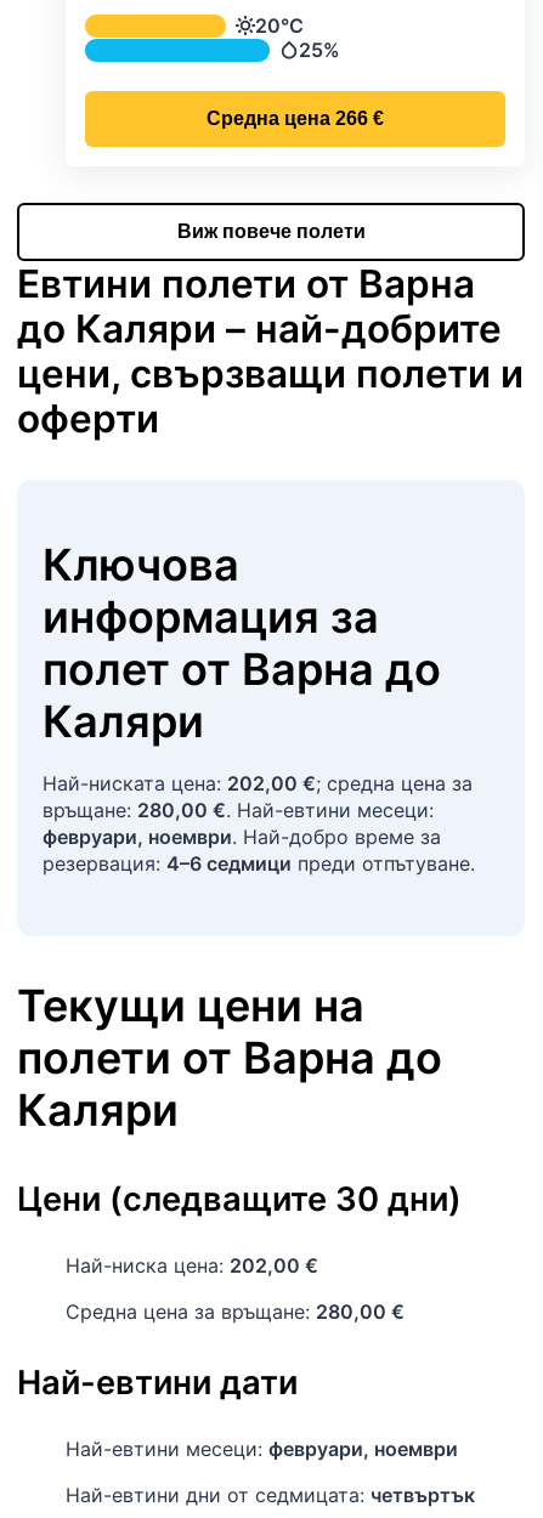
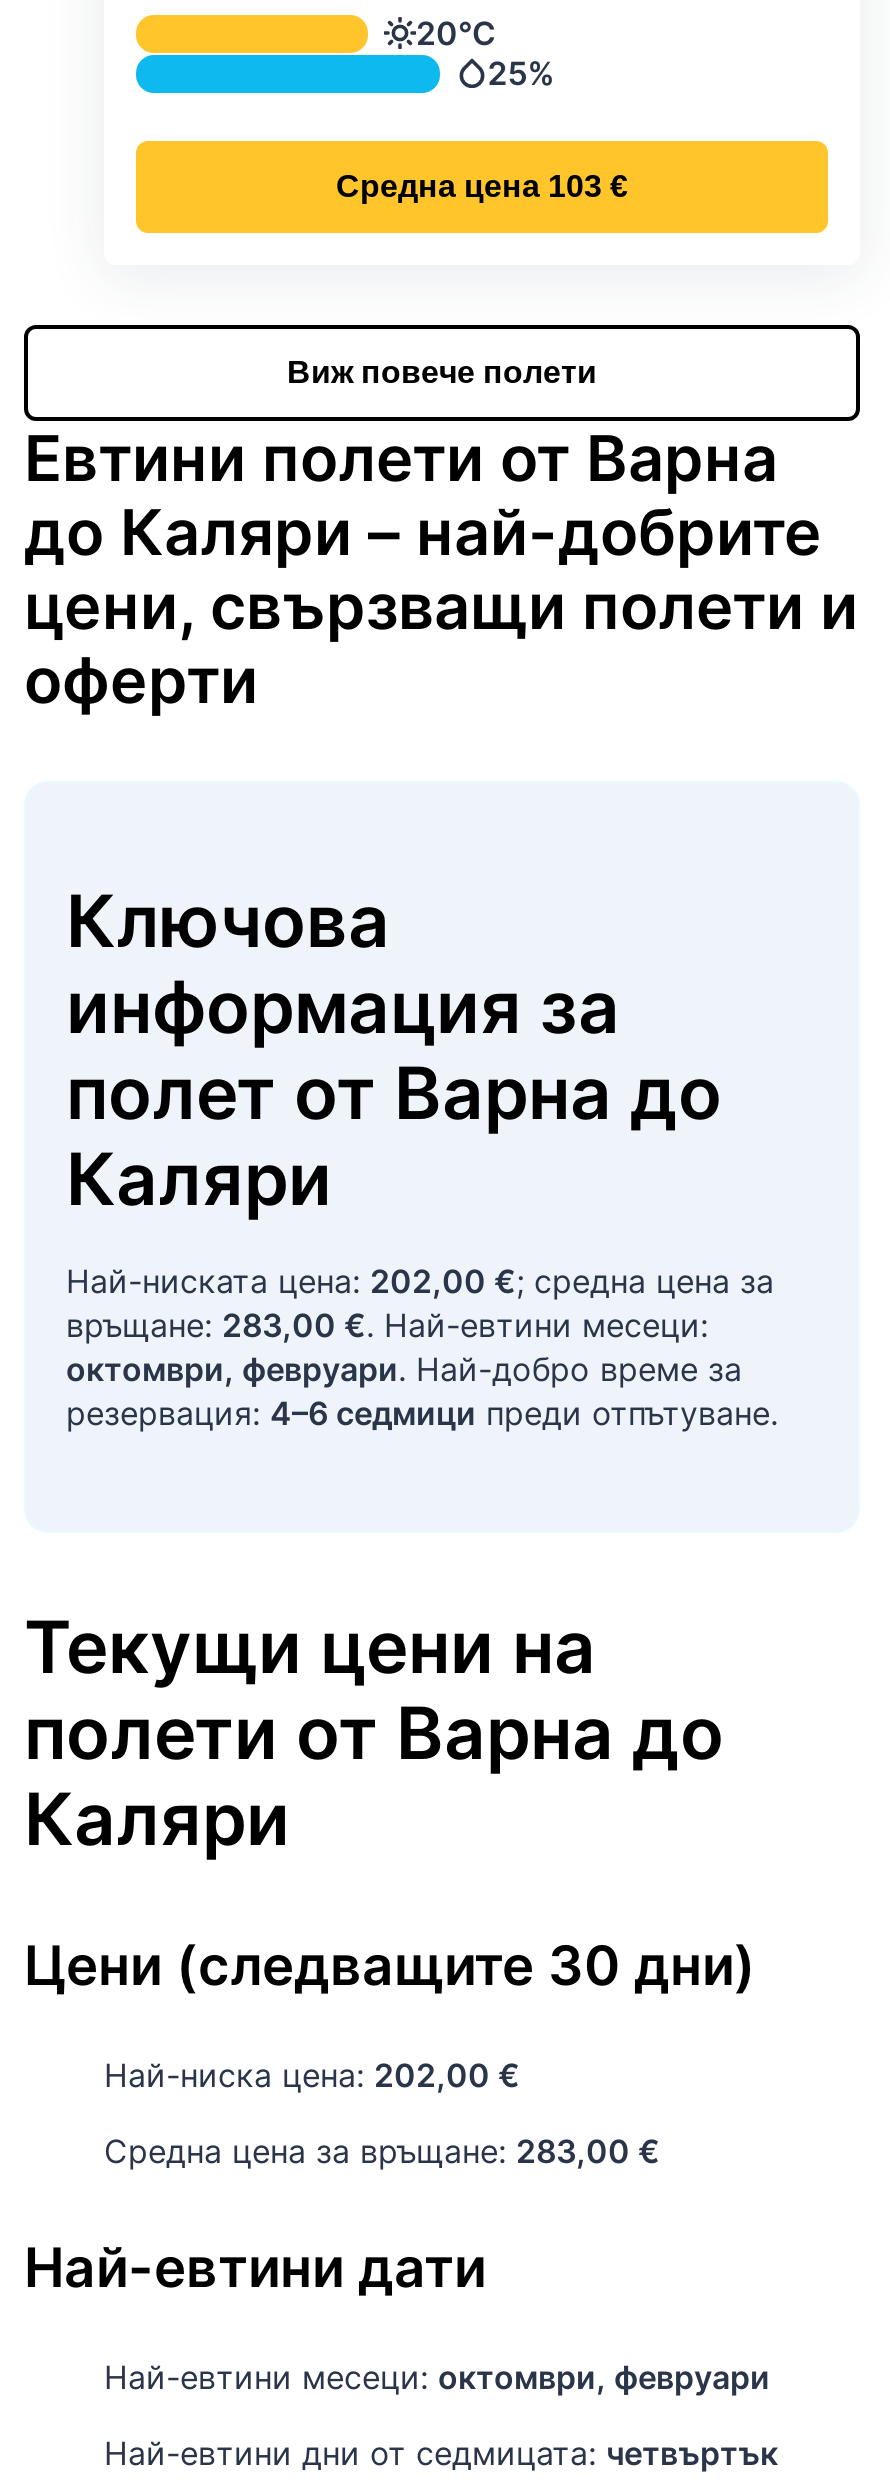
- Средна цена 266 €
+ Средна цена 103 €

- връщане: 280,00 €. Най-евтини месеци:
+ връщане: 283,00 €. Най-евтини месеци:

- февруари, ноември. Най-добро време за
+ октомври, февруари. Най-добро време за

- Средна цена за връщане: 280,00 €
+ Средна цена за връщане: 283,00 €

- Най-евтини месеци: февруари, ноември
+ Най-евтини месеци: октомври, февруари
